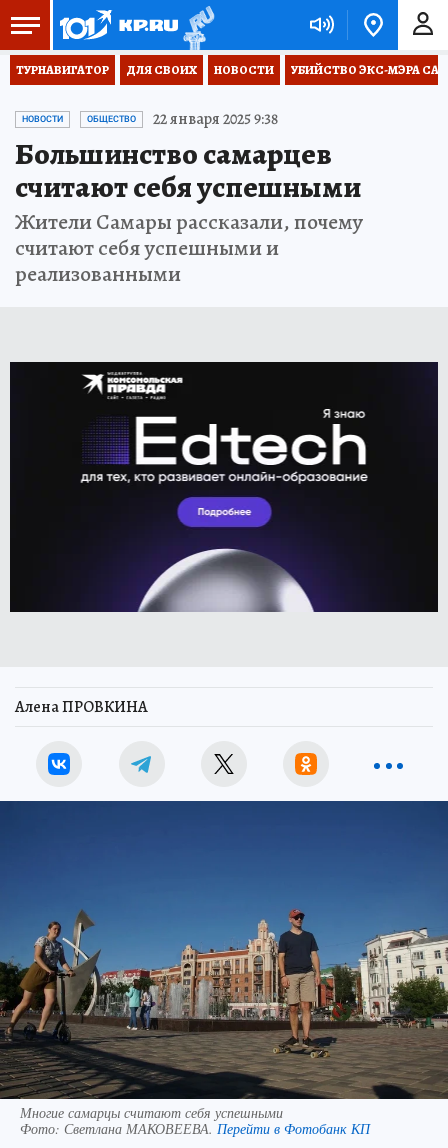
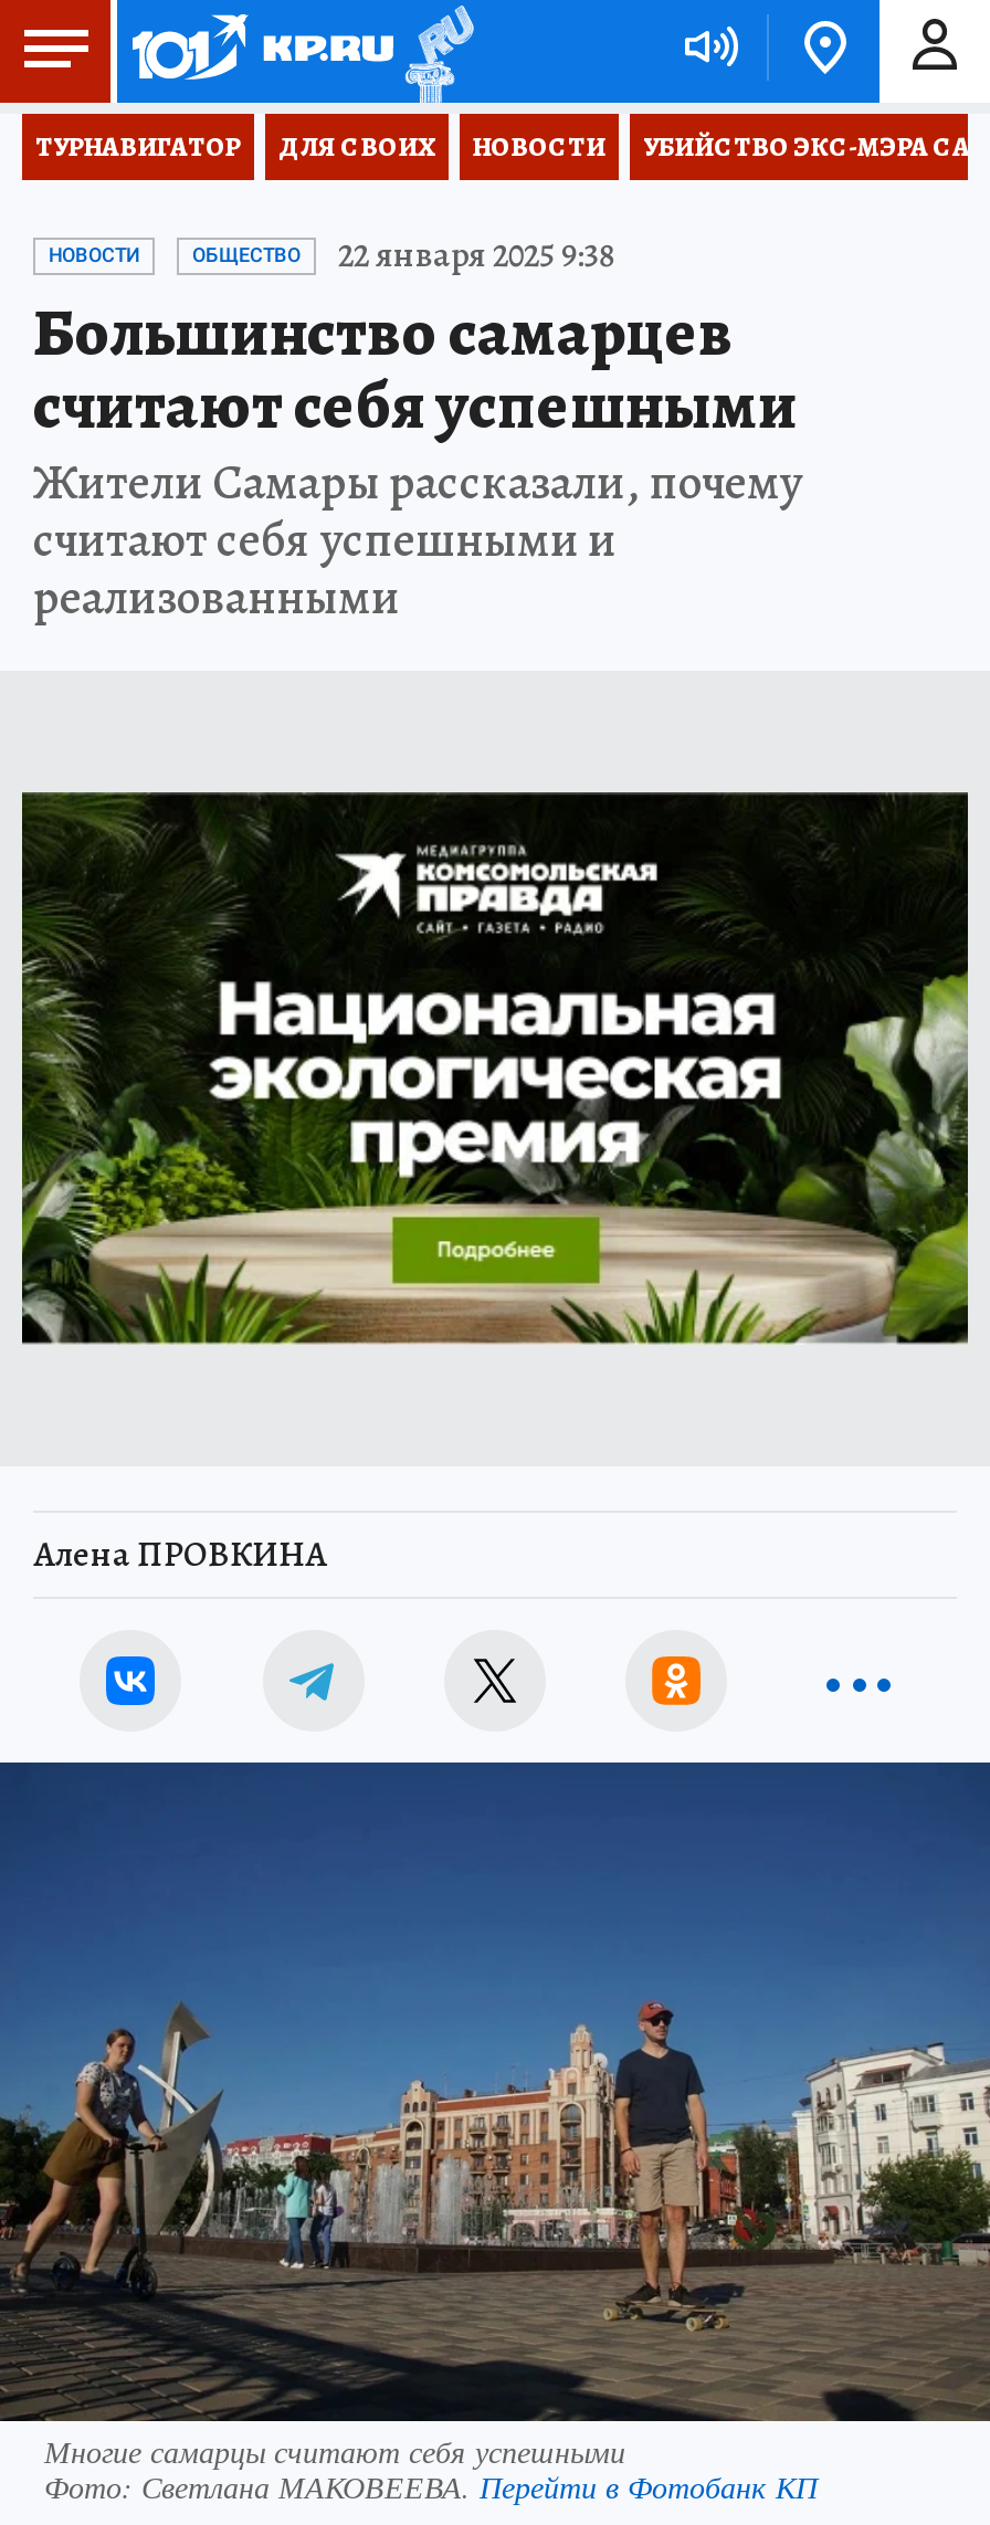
- [image]
+ [image]
